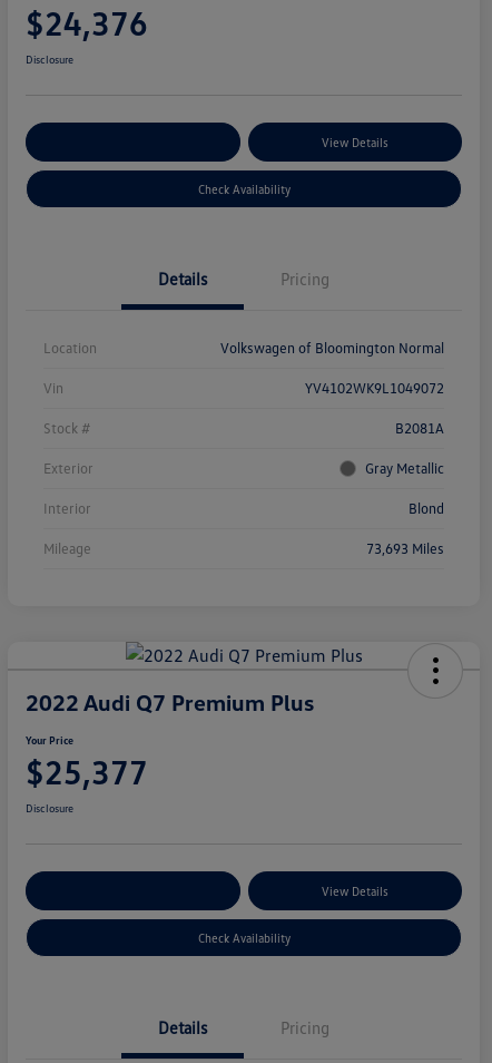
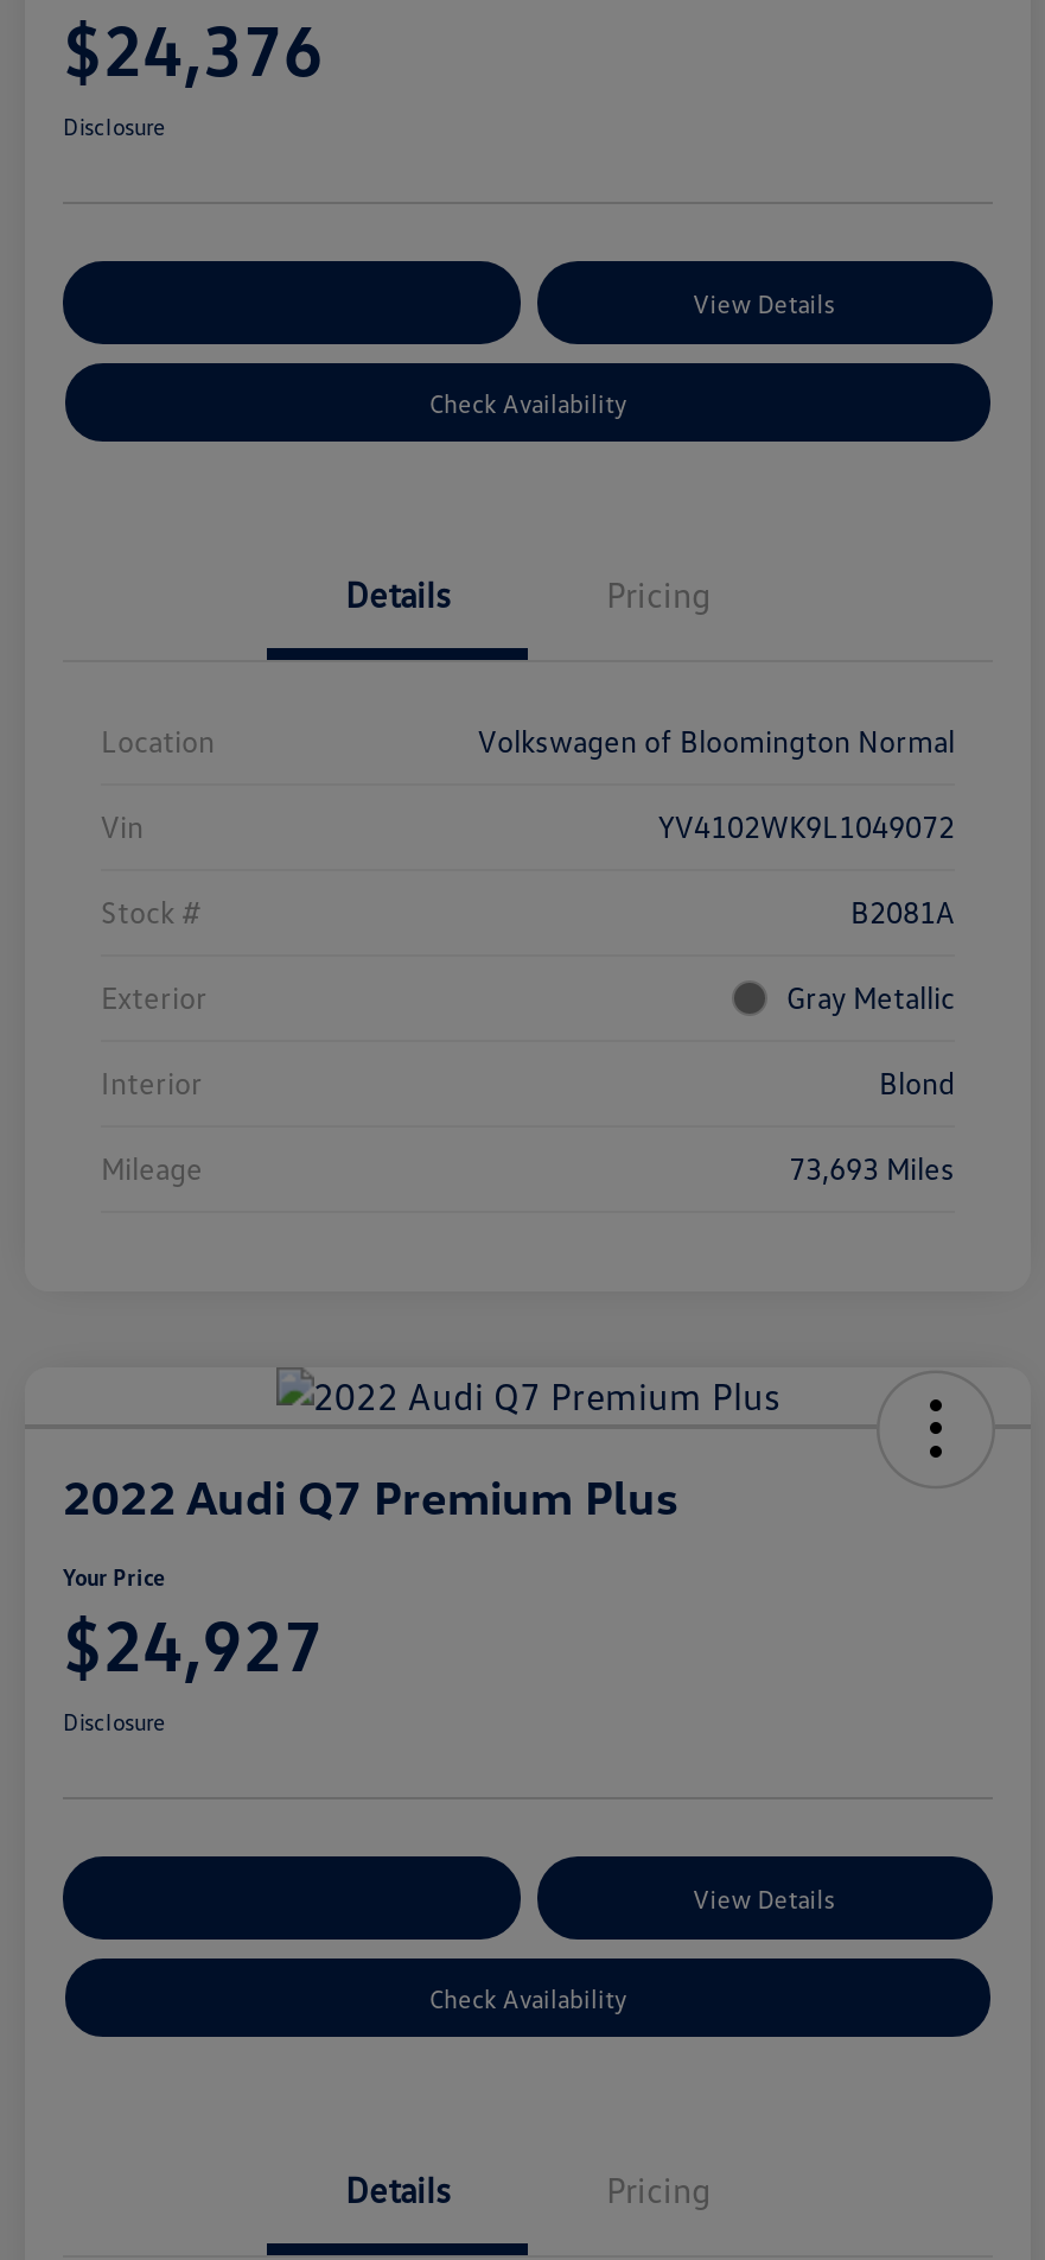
- $25,377
+ $24,927
